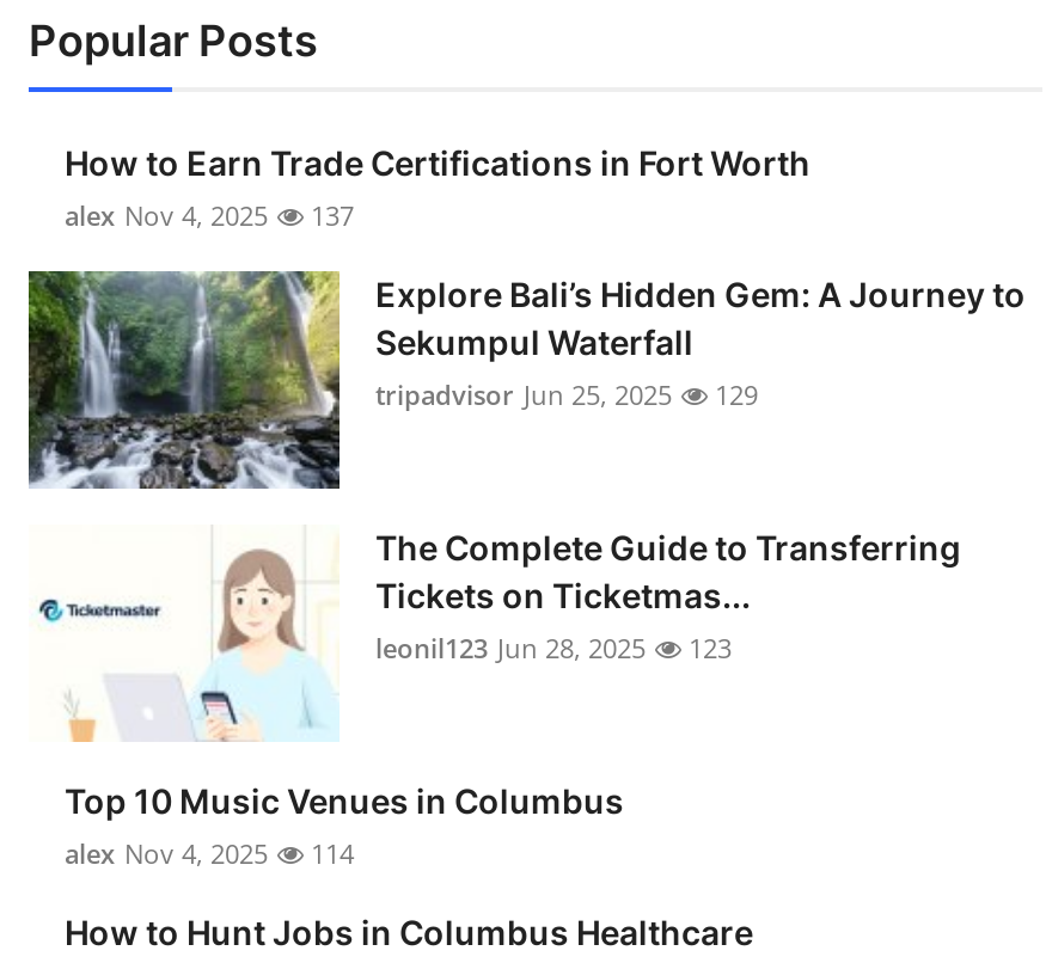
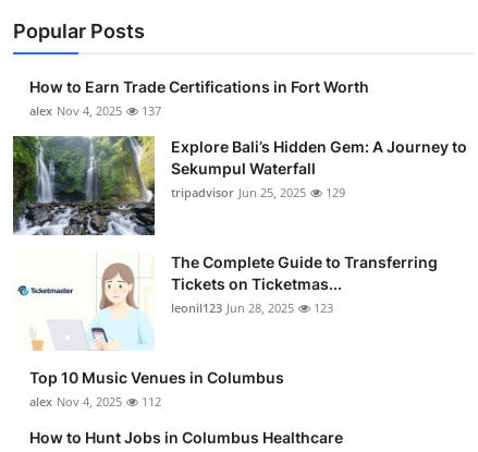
- alex Nov 4, 2025 114
+ alex Nov 4, 2025 112
